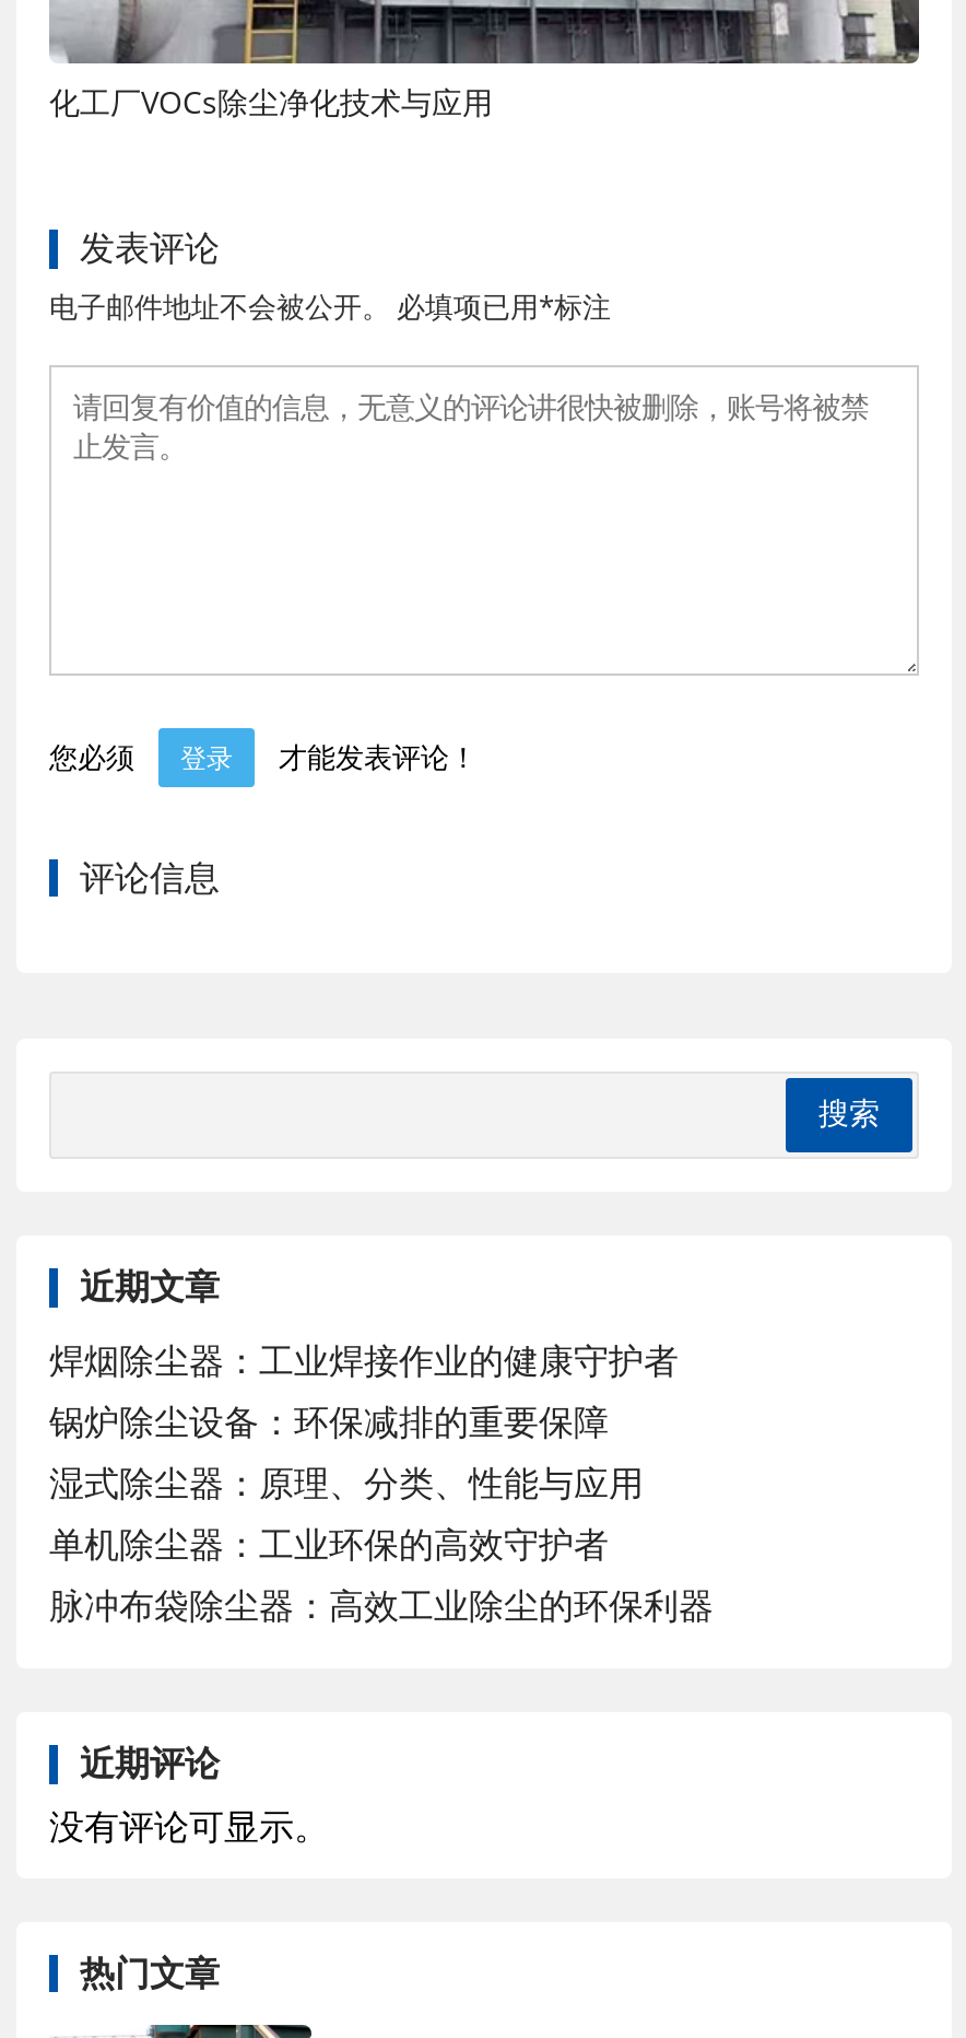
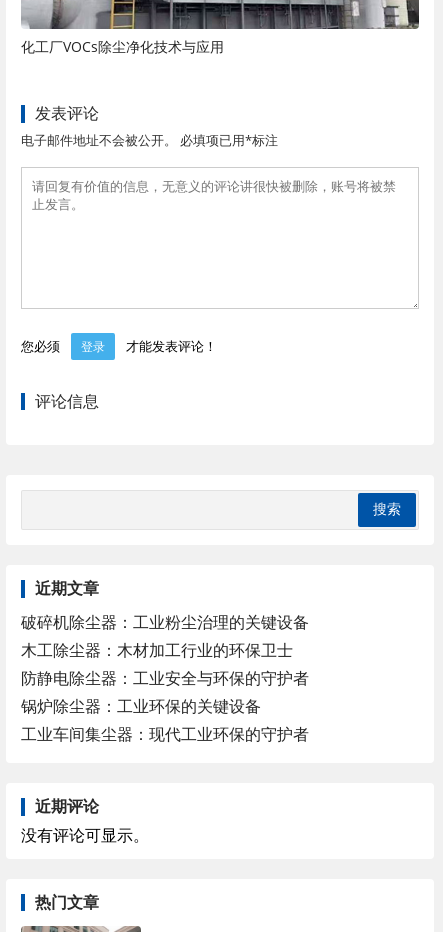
- 焊烟除尘器：工业焊接作业的健康守护者
- 锅炉除尘设备：环保减排的重要保障
- 湿式除尘器：原理、分类、性能与应用
- 单机除尘器：工业环保的高效守护者
- 脉冲布袋除尘器：高效工业除尘的环保利器
+ 破碎机除尘器：工业粉尘治理的关键设备
+ 木工除尘器：木材加工行业的环保卫士
+ 防静电除尘器：工业安全与环保的守护者
+ 锅炉除尘器：工业环保的关键设备
+ 工业车间集尘器：现代工业环保的守护者
